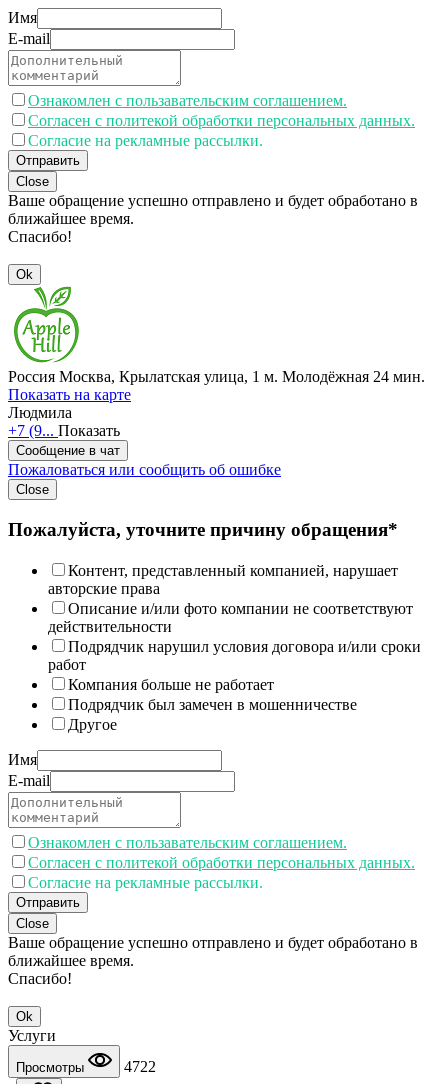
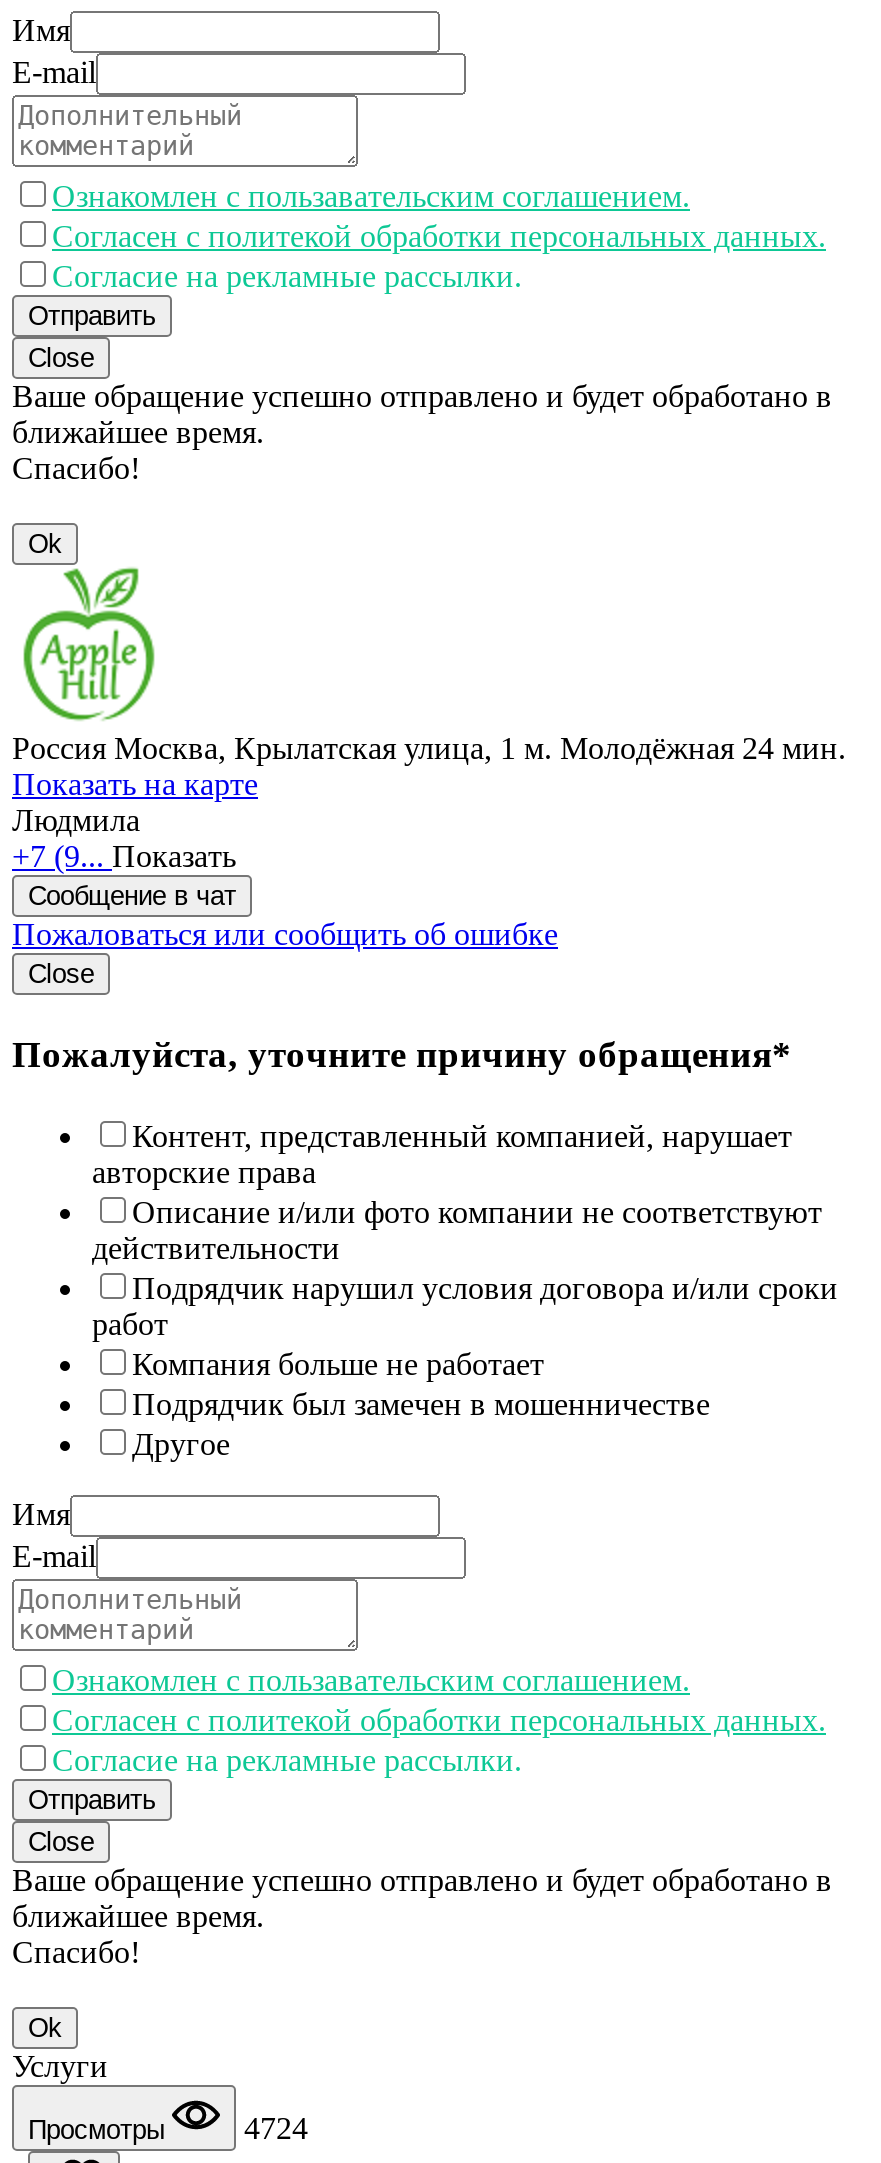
- 4722
+ 4724
